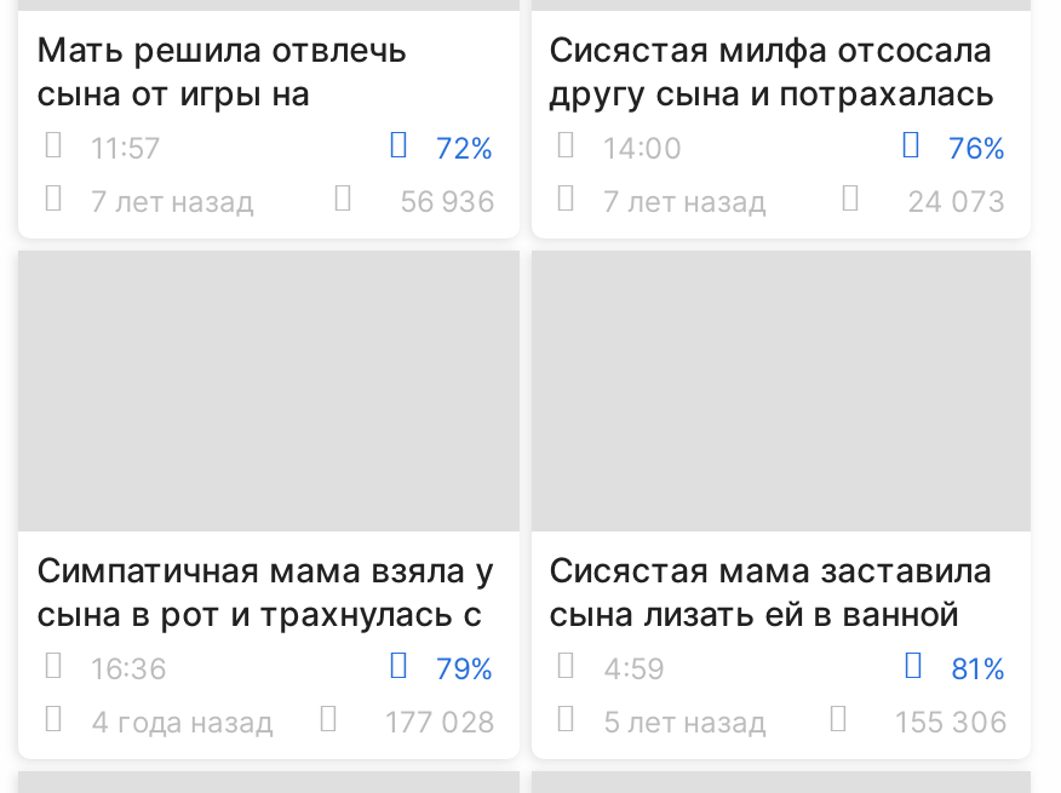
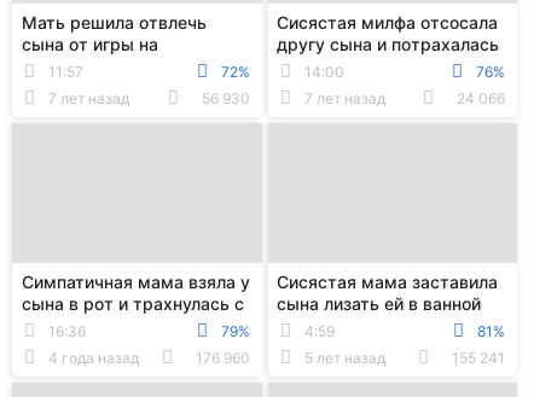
- 56 936
+ 56 930

- 24 073
+ 24 066

- 177 028
+ 176 960

- 155 306
+ 155 241
